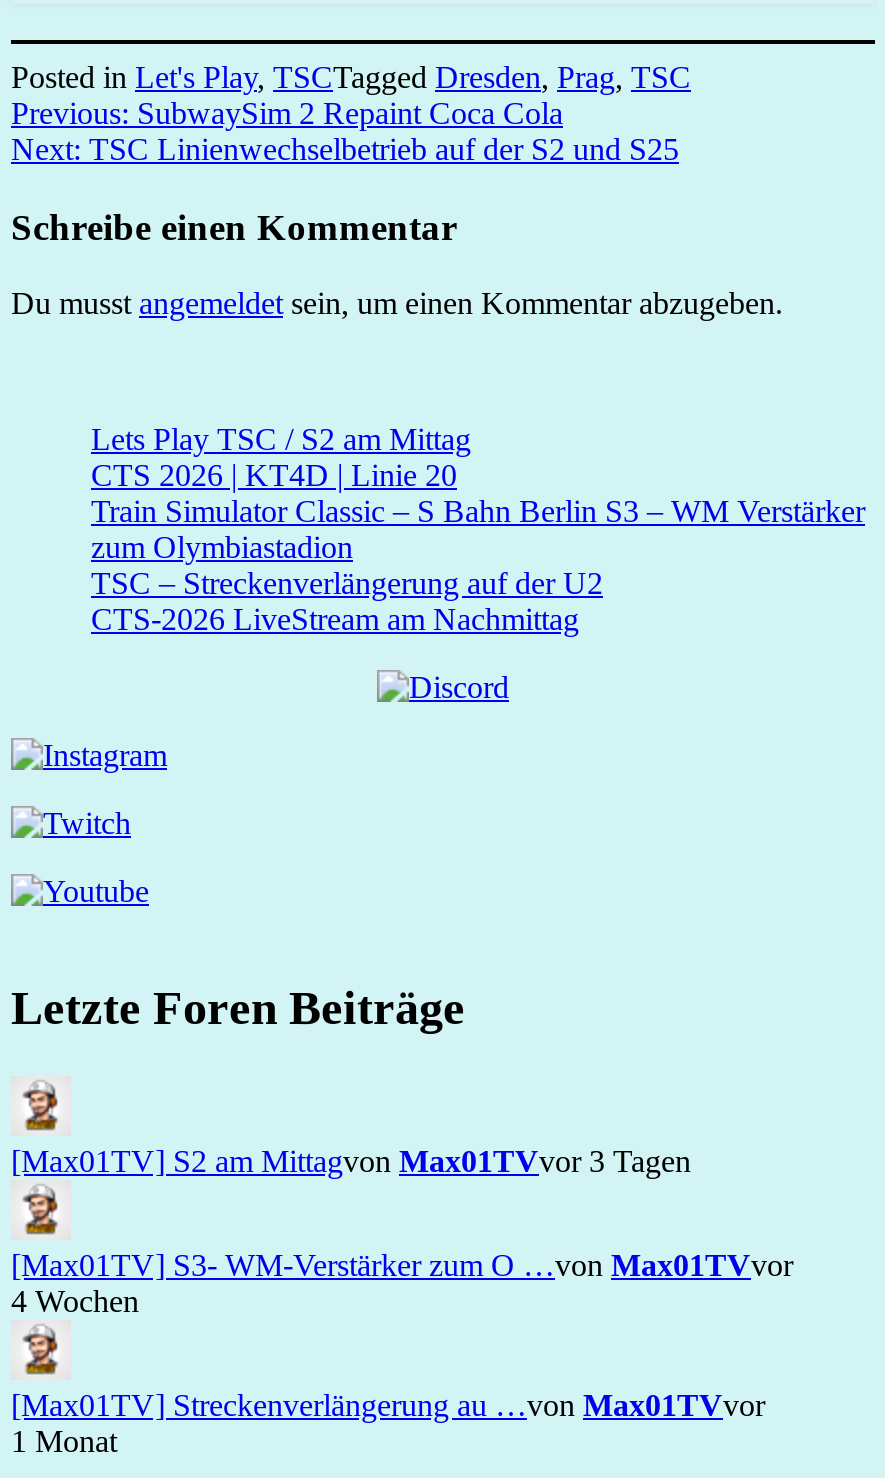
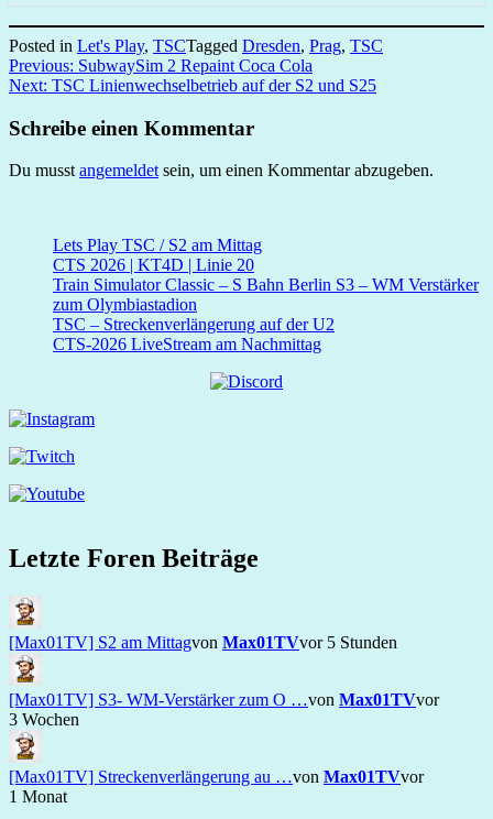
- [Max01TV] S2 am Mittagvon Max01TVvor 3 Tagen
+ [Max01TV] S2 am Mittagvon Max01TVvor 5 Stunden

- 4 Wochen
+ 3 Wochen
